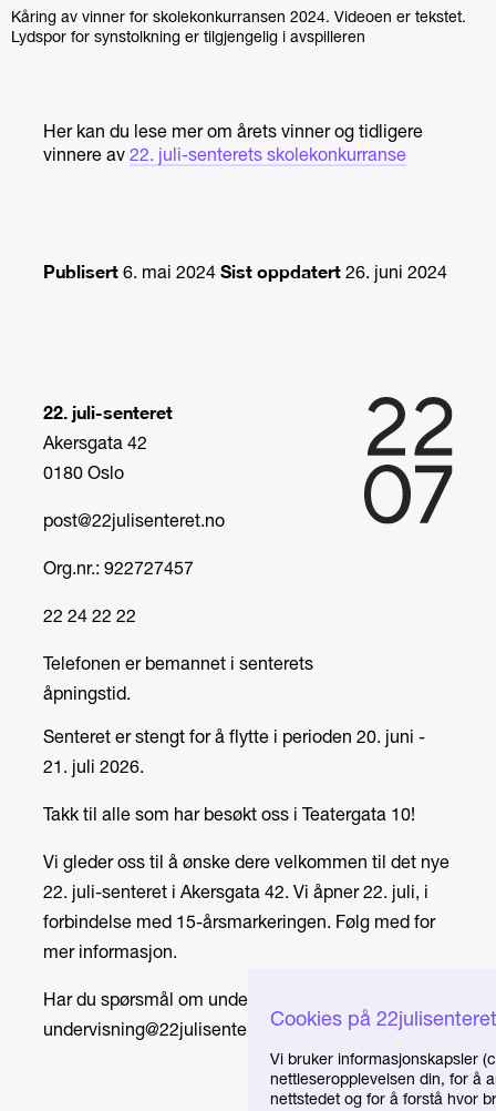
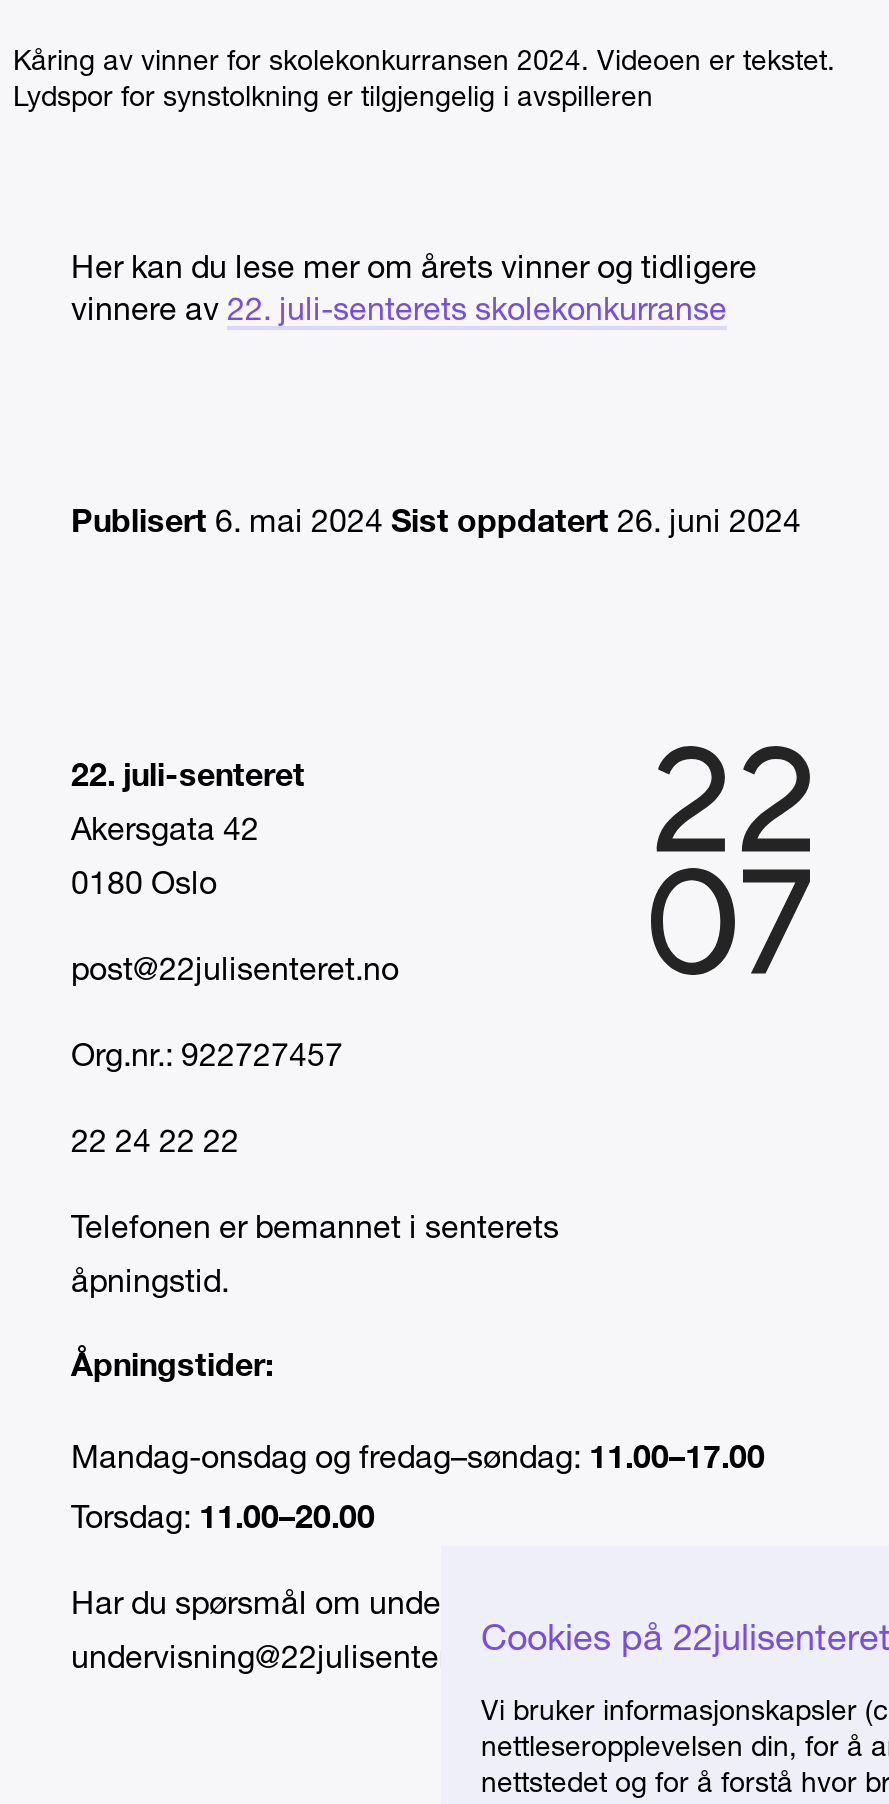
- Senteret er stengt for å flytte i perioden 20. juni -
- 21. juli 2026.
- Takk til alle som har besøkt oss i Teatergata 10!
- Vi gleder oss til å ønske dere velkommen til det nye
- 22. juli-senteret i Akersgata 42. Vi åpner 22. juli, i
- forbindelse med 15-årsmarkeringen. Følg med for
- mer informasjon.
+ Åpningstider:
+ Mandag-onsdag og fredag–søndag: 11.00–17.00
+ Torsdag: 11.00–20.00
